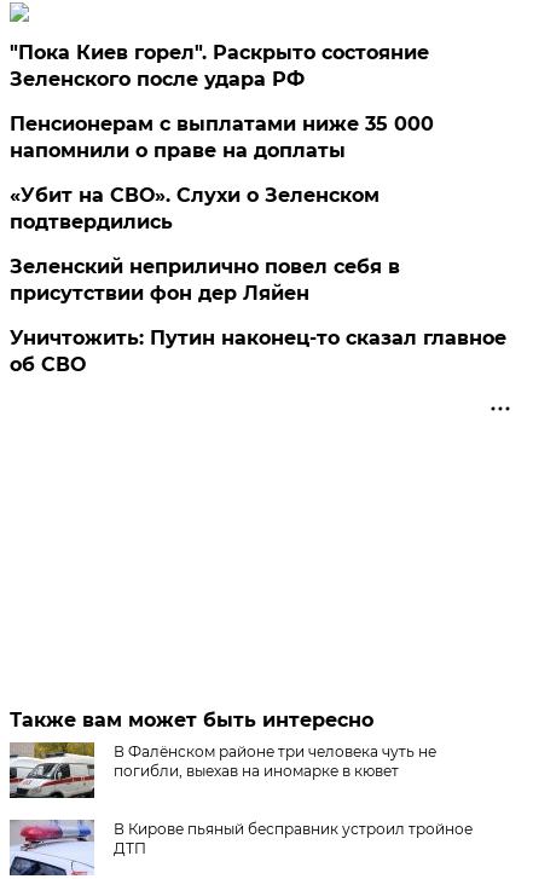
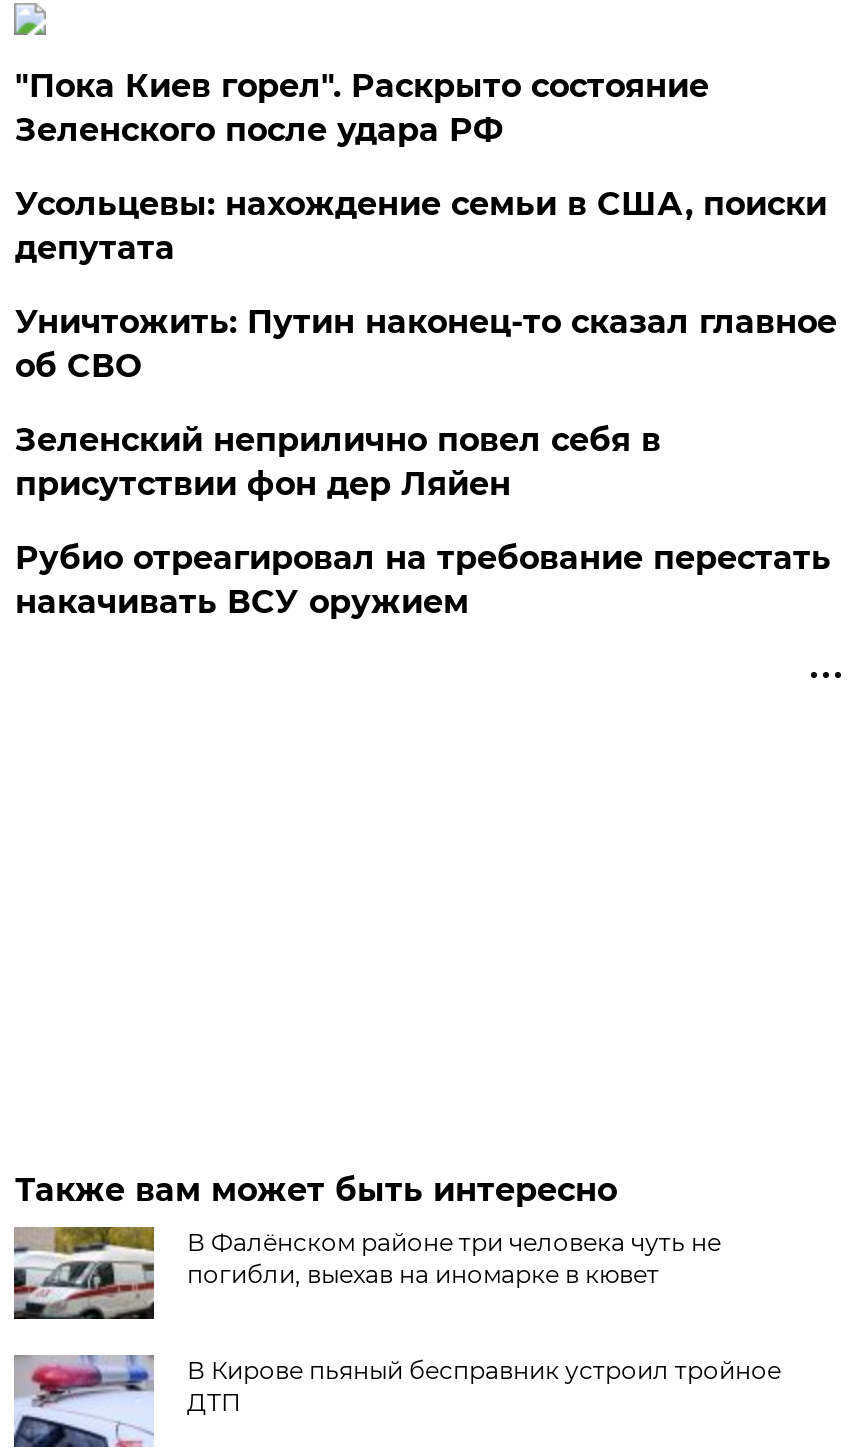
- Пенсионерам с выплатами ниже 35 000
- напомнили о праве на доплаты
+ Усольцевы: нахождение семьи в США, поиски
+ депутата

- «Убит на СВО». Слухи о Зеленском
- подтвердились

+ Рубио отреагировал на требование перестать
+ накачивать ВСУ оружием

moved up: Уничтожить: Путин наконец-то сказал главное | об СВО
